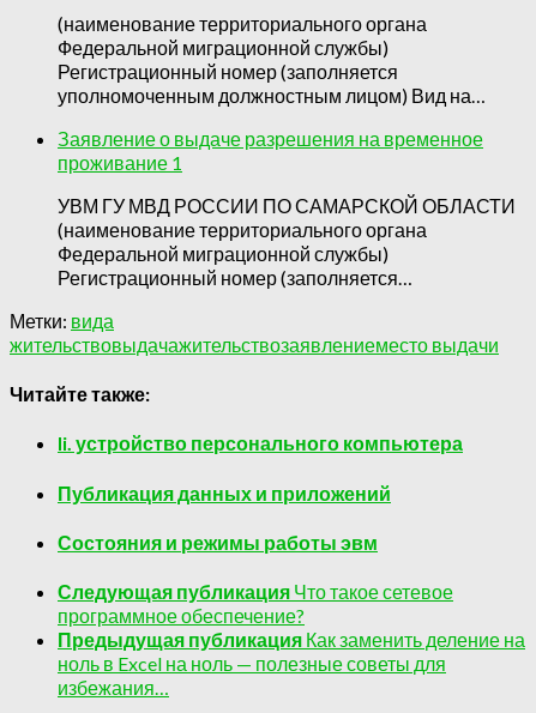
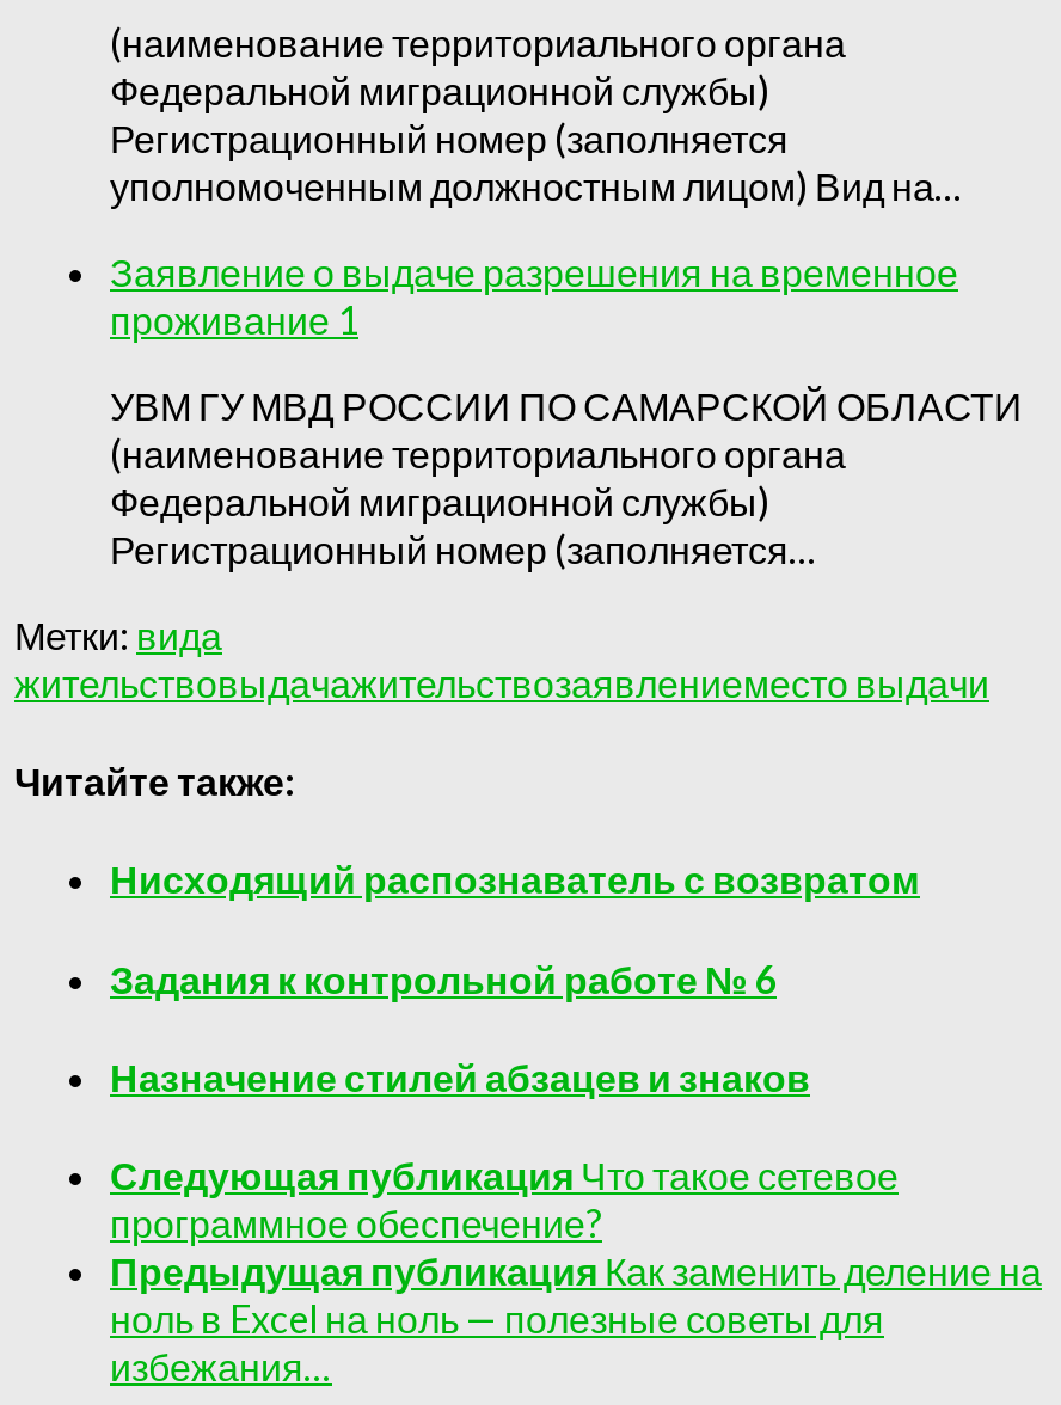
- Ii. устройство персонального компьютера
+ Нисходящий распознаватель с возвратом

- Публикация данных и приложений
+ Задания к контрольной работе № 6

- Состояния и режимы работы эвм
+ Назначение стилей абзацев и знаков
